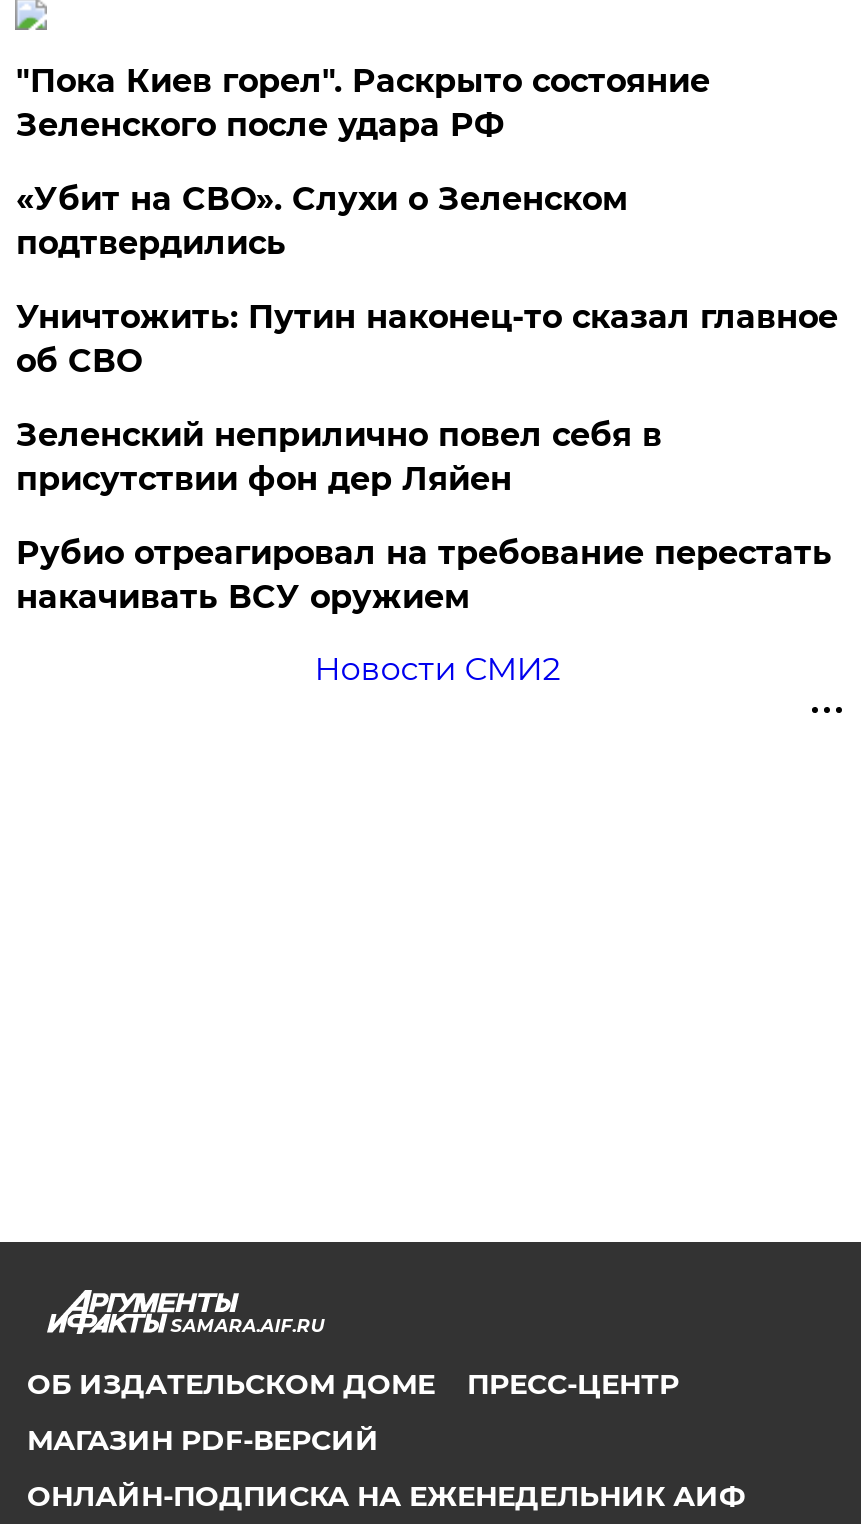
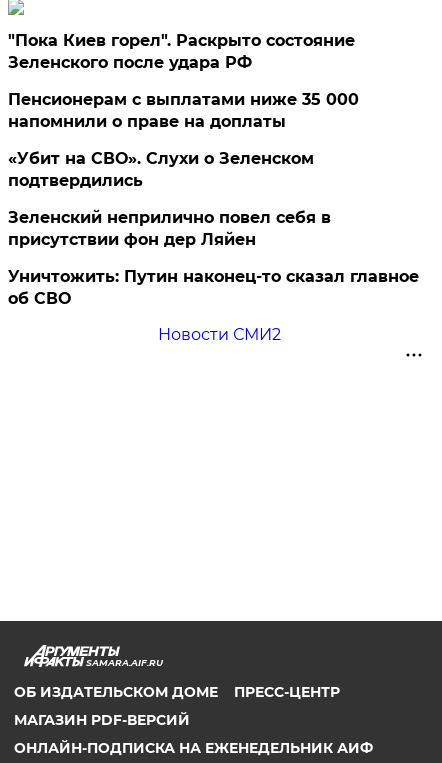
+ Пенсионерам с выплатами ниже 35 000
+ напомнили о праве на доплаты

moved down: «Убит на СВО». Слухи о Зеленском | подтвердились

moved down: Уничтожить: Путин наконец-то сказал главное | об СВО

- Рубио отреагировал на требование перестать
- накачивать ВСУ оружием
